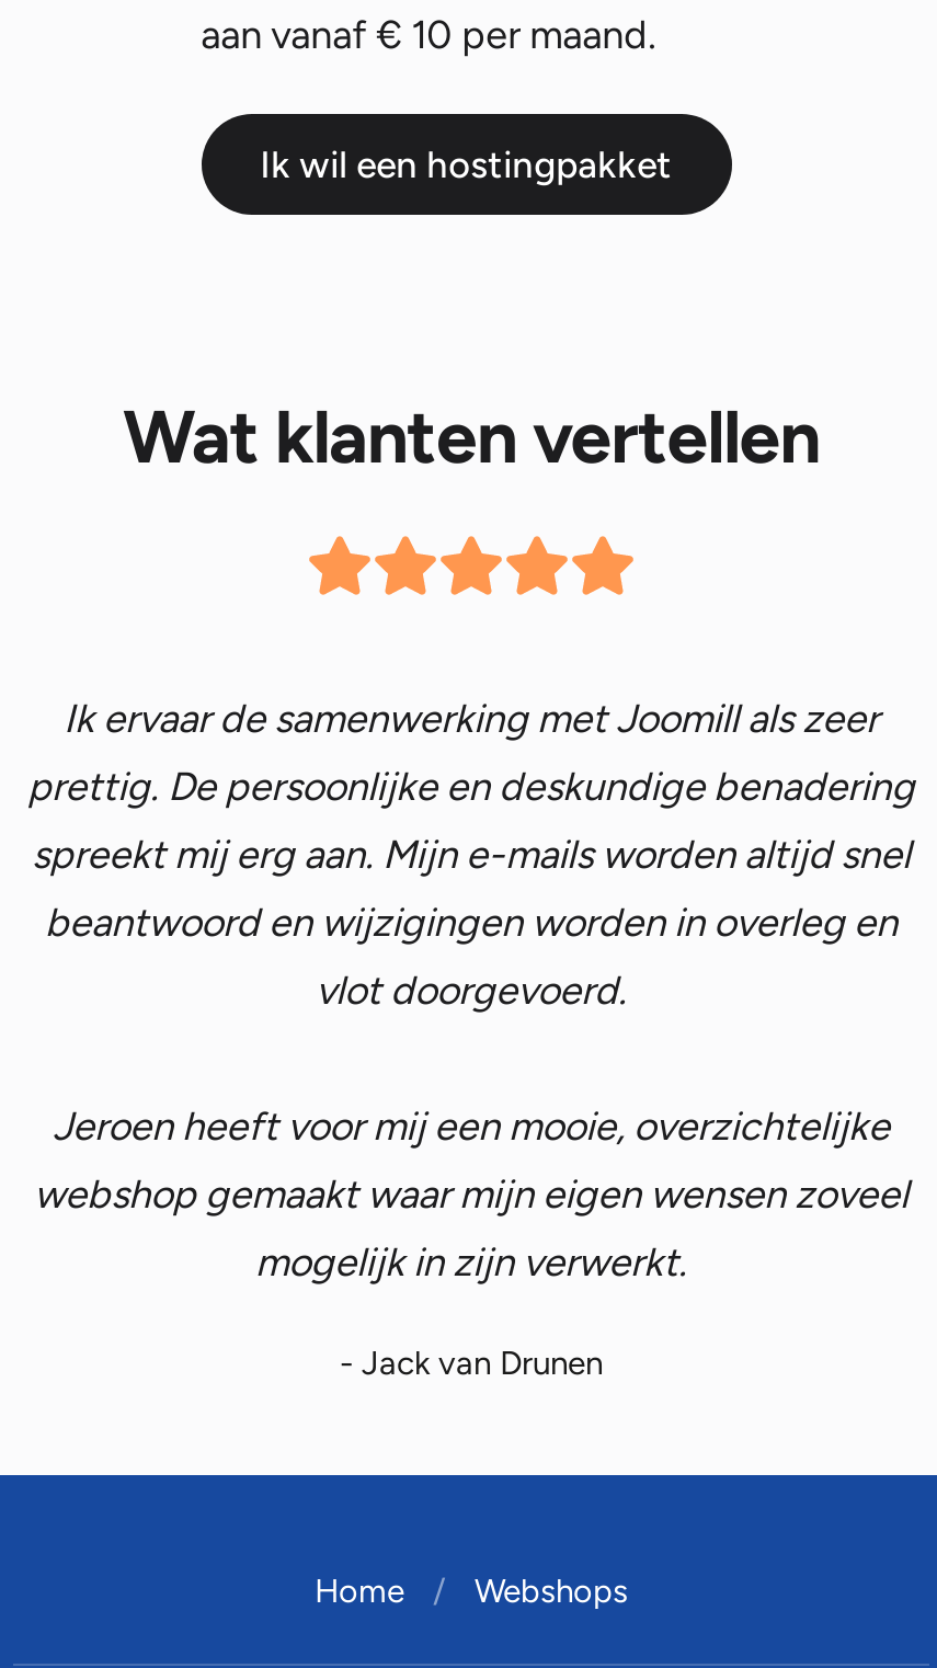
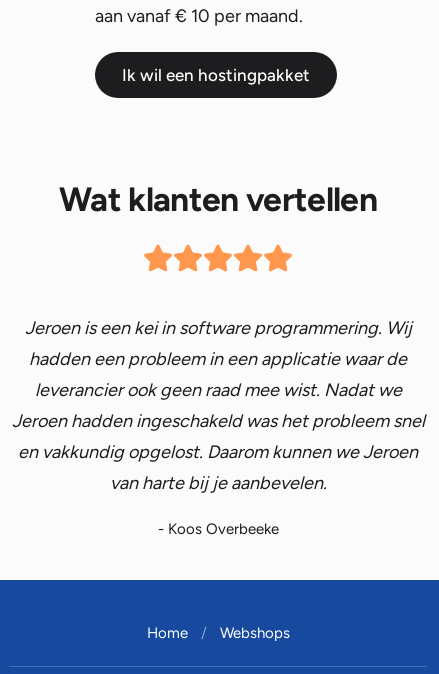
- Ik ervaar de samenwerking met Joomill als zeer
- prettig. De persoonlijke en deskundige benadering
- spreekt mij erg aan. Mijn e-mails worden altijd snel
- beantwoord en wijzigingen worden in overleg en
- vlot doorgevoerd.
- Jeroen heeft voor mij een mooie, overzichtelijke
- webshop gemaakt waar mijn eigen wensen zoveel
- mogelijk in zijn verwerkt.
- - Jack van Drunen
+ Jeroen is een kei in software programmering. Wij
+ hadden een probleem in een applicatie waar de
+ leverancier ook geen raad mee wist. Nadat we
+ Jeroen hadden ingeschakeld was het probleem snel
+ en vakkundig opgelost. Daarom kunnen we Jeroen
+ van harte bij je aanbevelen.
+ - Koos Overbeeke
